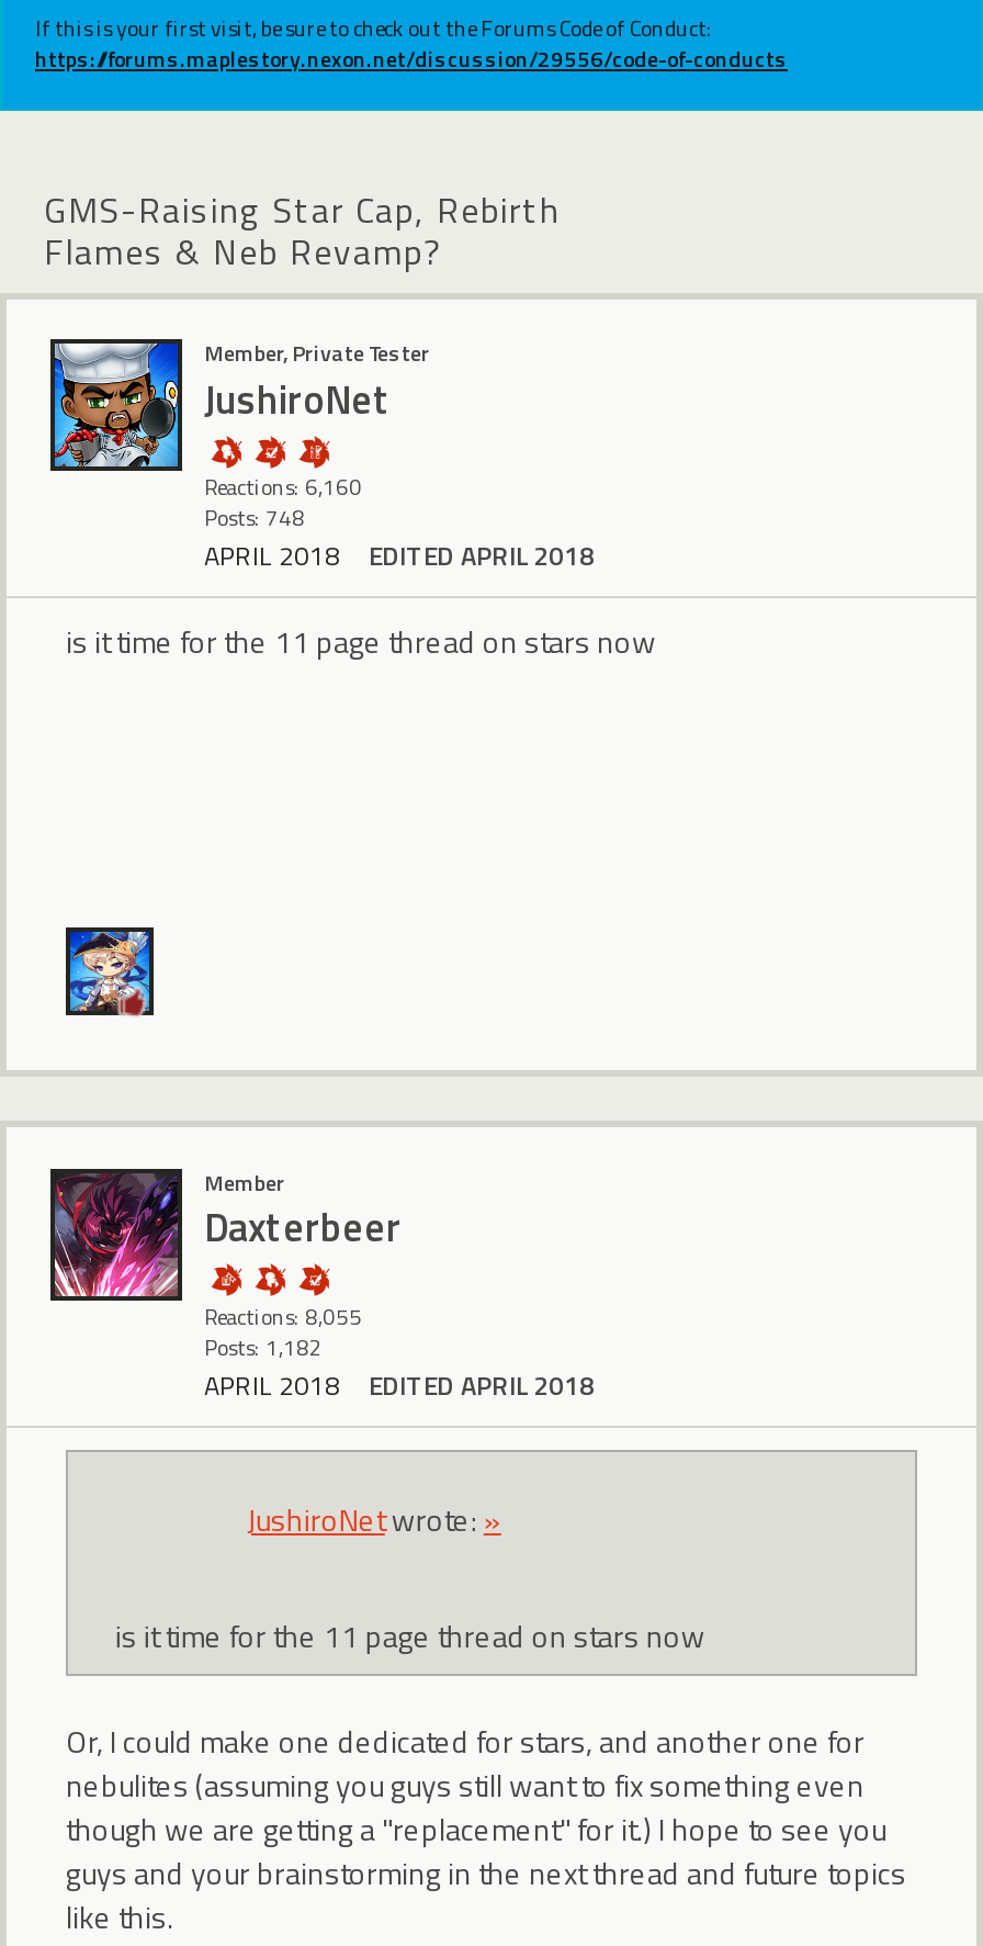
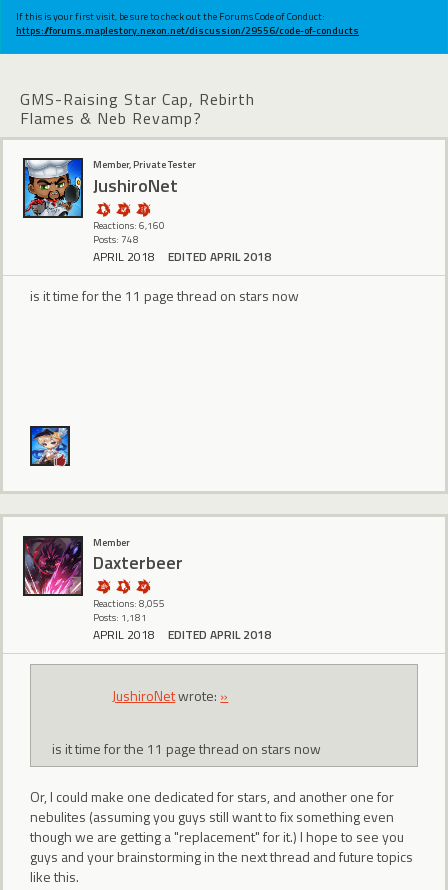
- Posts: 1,182
+ Posts: 1,181
